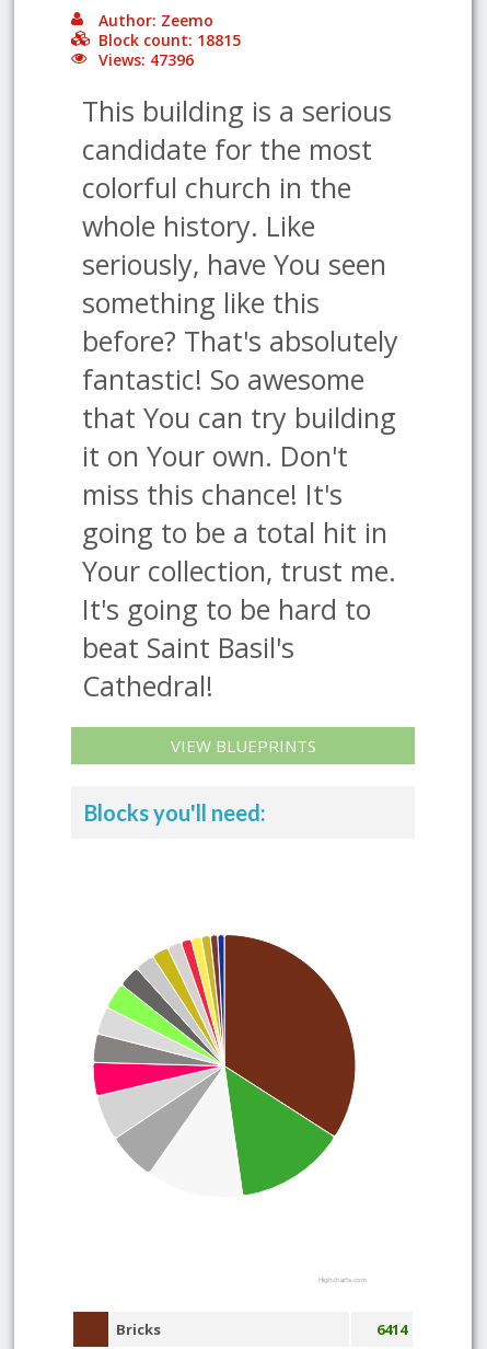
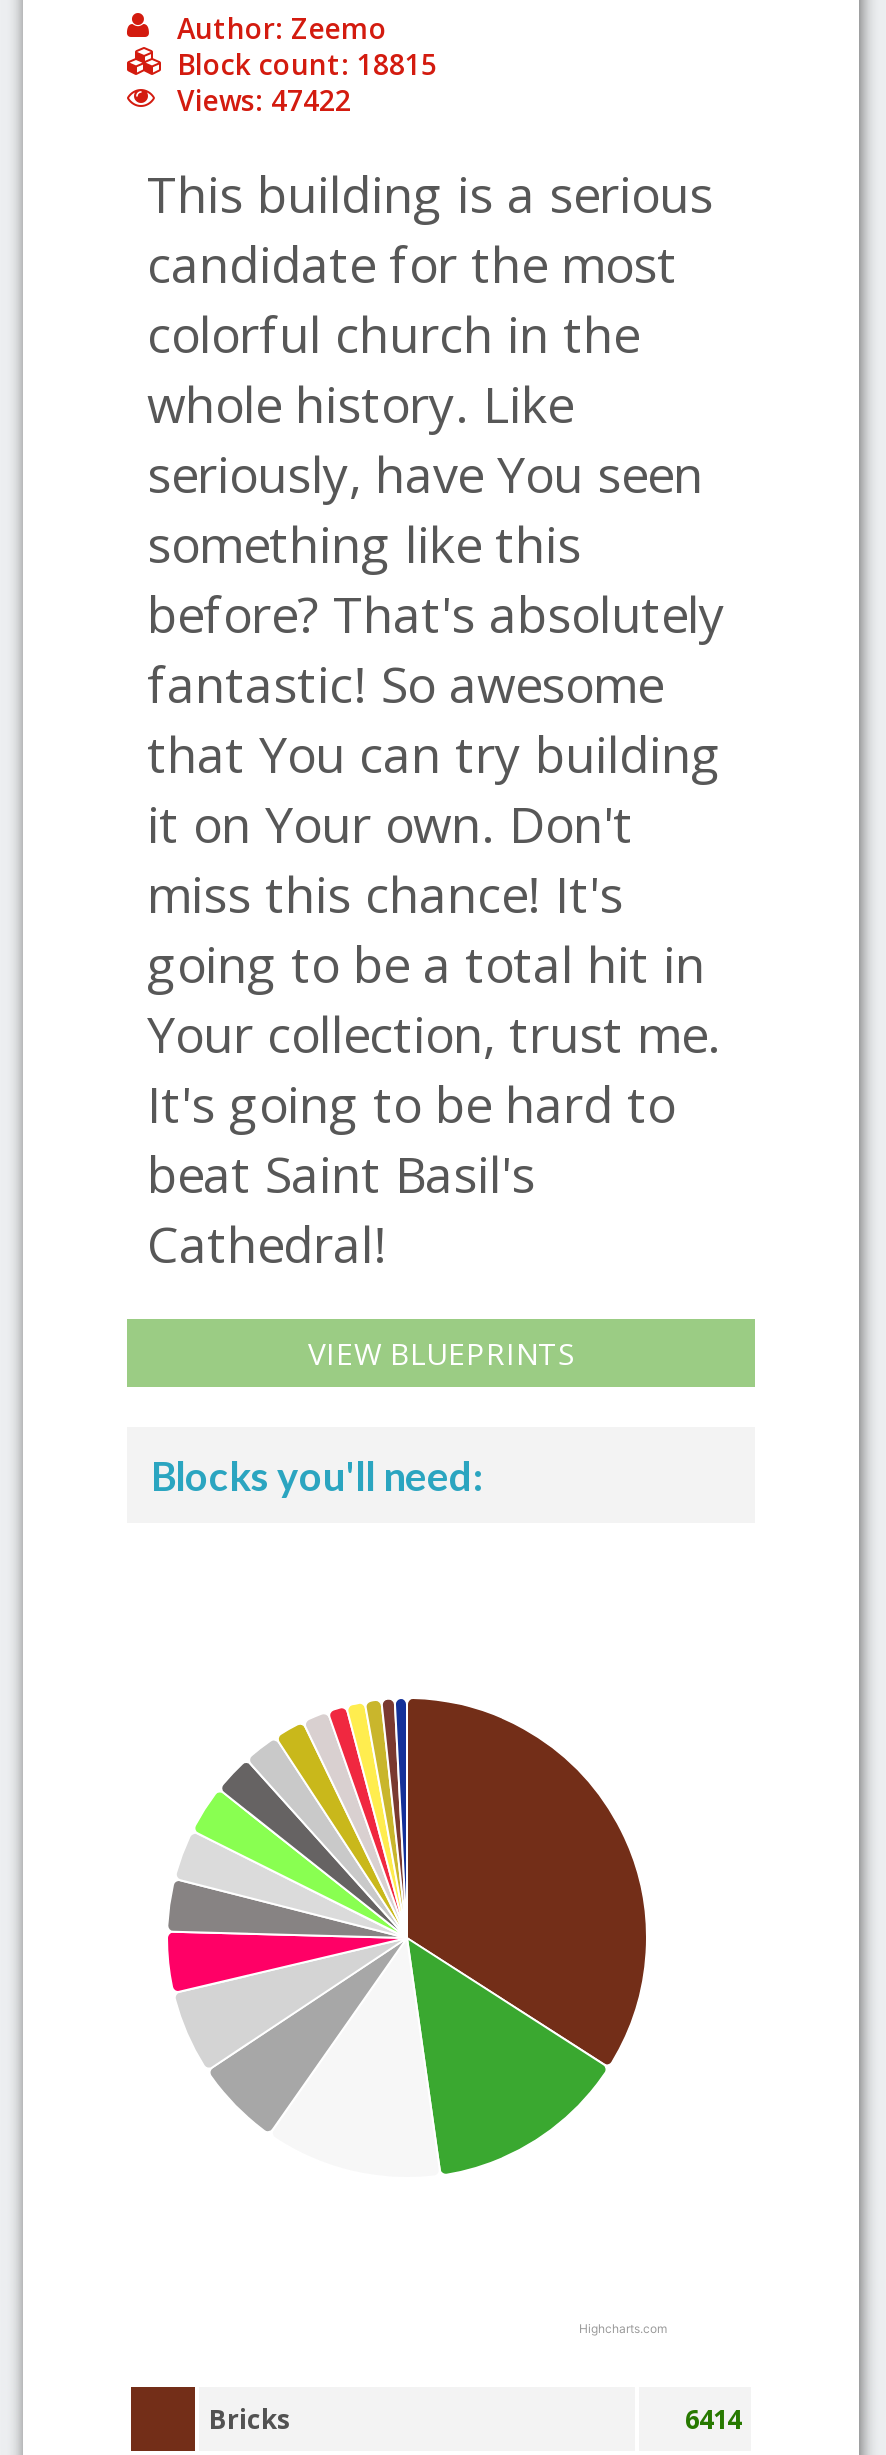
- Views: 47396
+ Views: 47422
